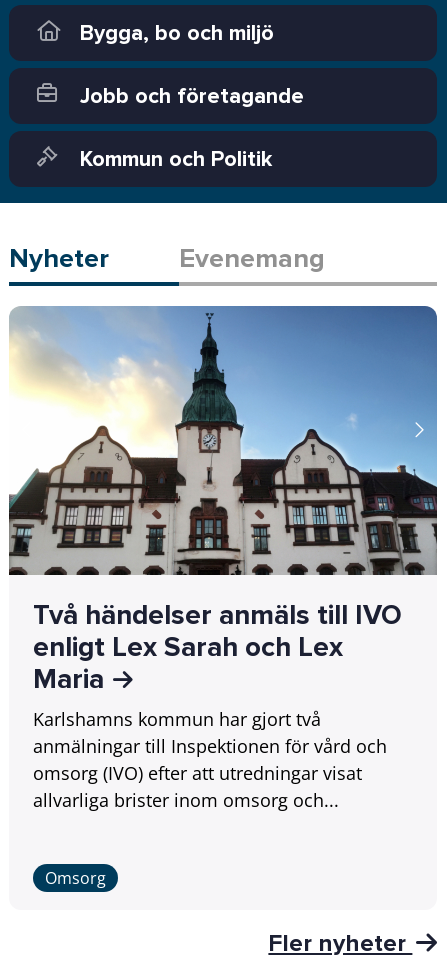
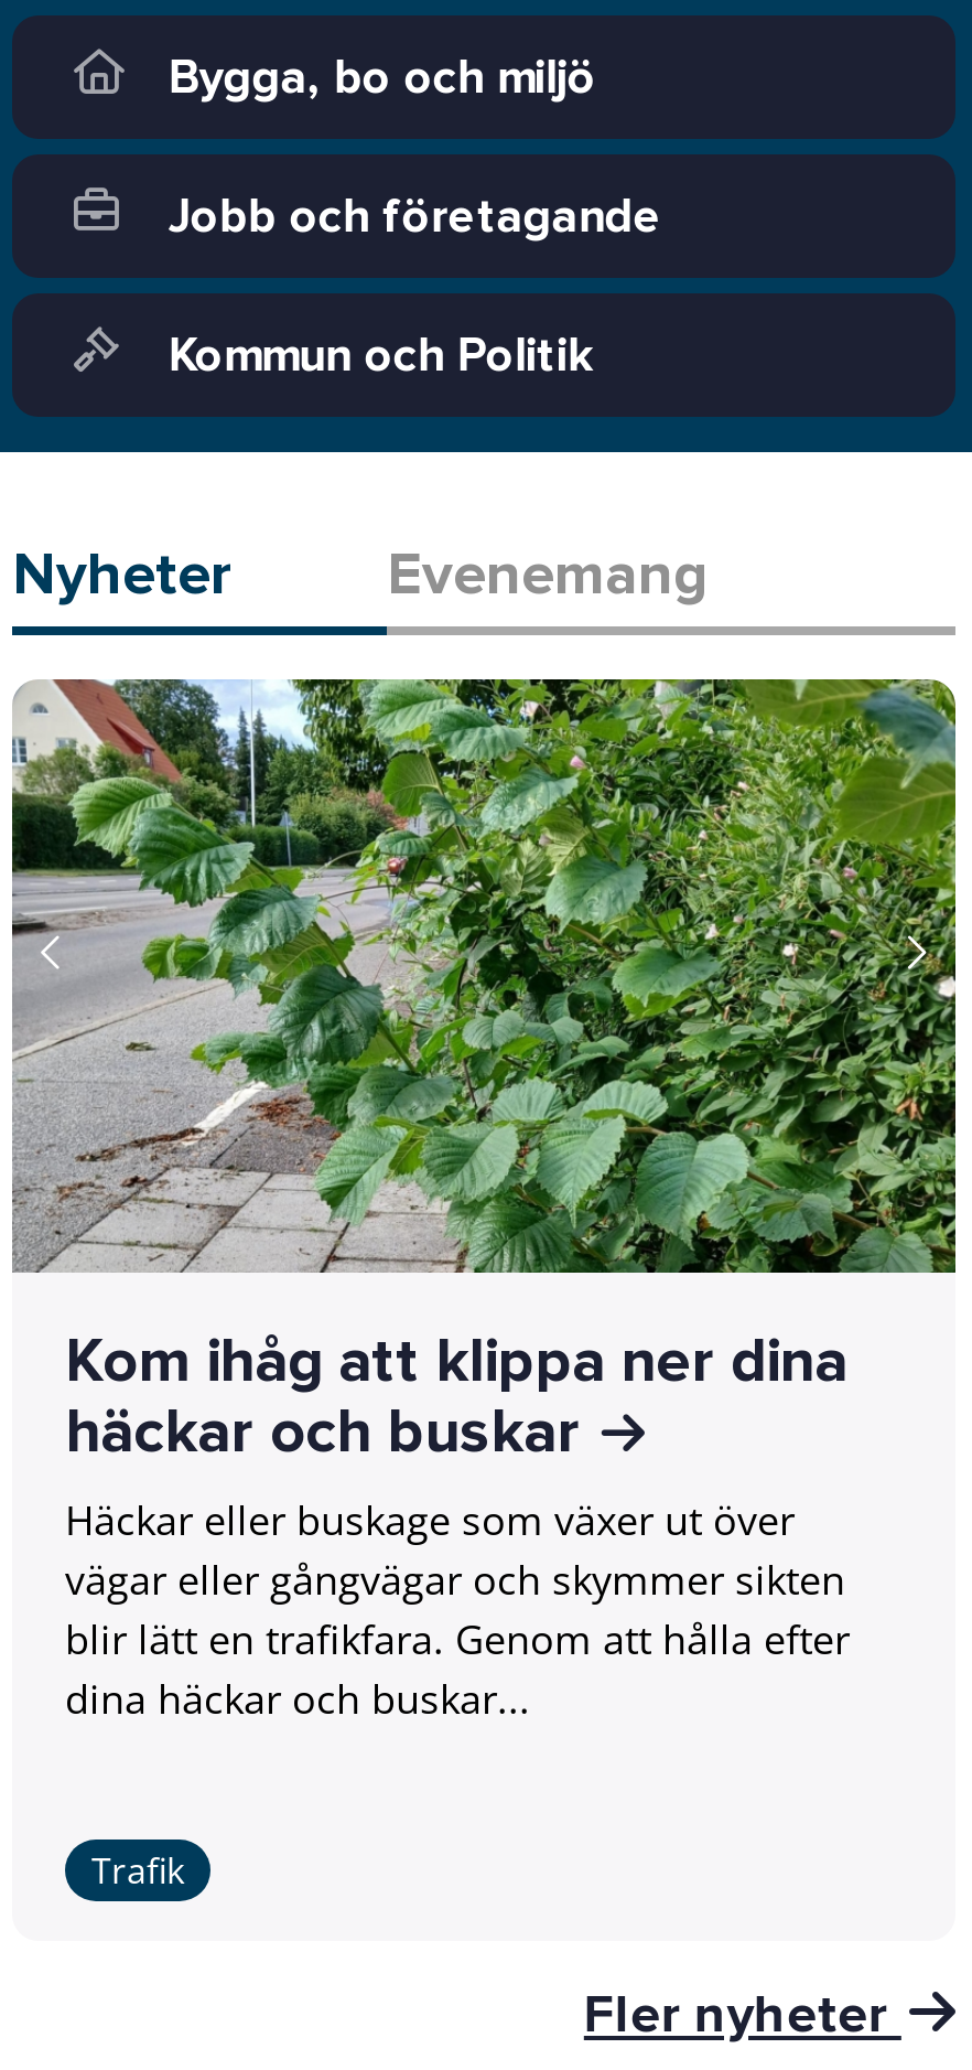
- [image]
- Två händelser anmäls till IVO
- enligt Lex Sarah och Lex
- Maria
- Karlshamns kommun har gjort två
- anmälningar till Inspektionen för vård och
- omsorg (IVO) efter att utredningar visat
- allvarliga brister inom omsorg och...
+ [image]
+ Kom ihåg att klippa ner dina
+ häckar och buskar
+ Häckar eller buskage som växer ut över
+ vägar eller gångvägar och skymmer sikten
+ blir lätt en trafikfara. Genom att hålla efter
+ dina häckar och buskar...

- Omsorg
+ Trafik
